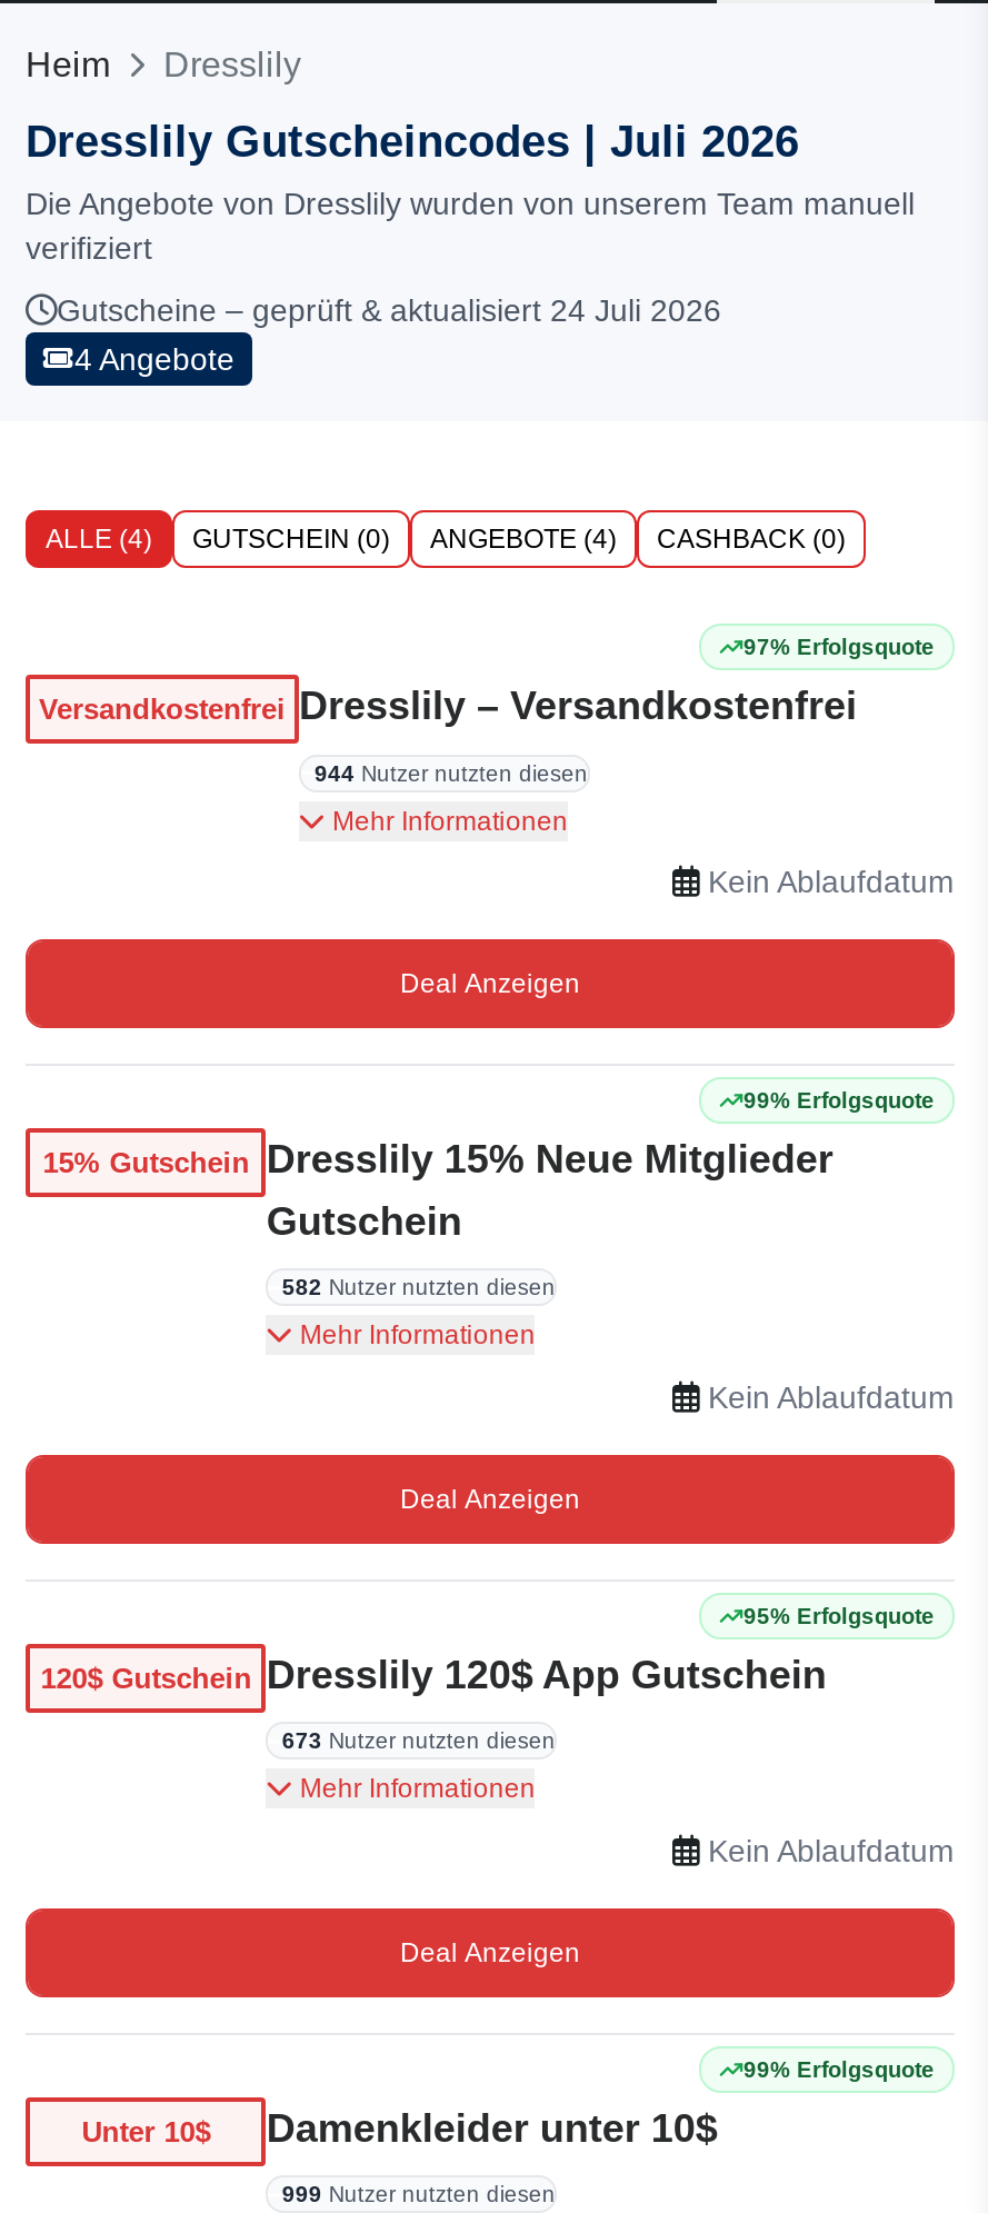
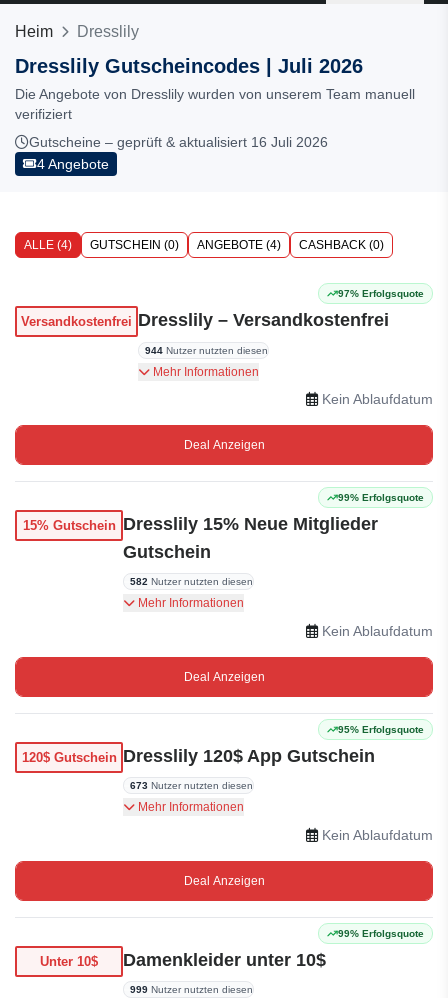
- Gutscheine – geprüft & aktualisiert 24 Juli 2026
+ Gutscheine – geprüft & aktualisiert 16 Juli 2026
